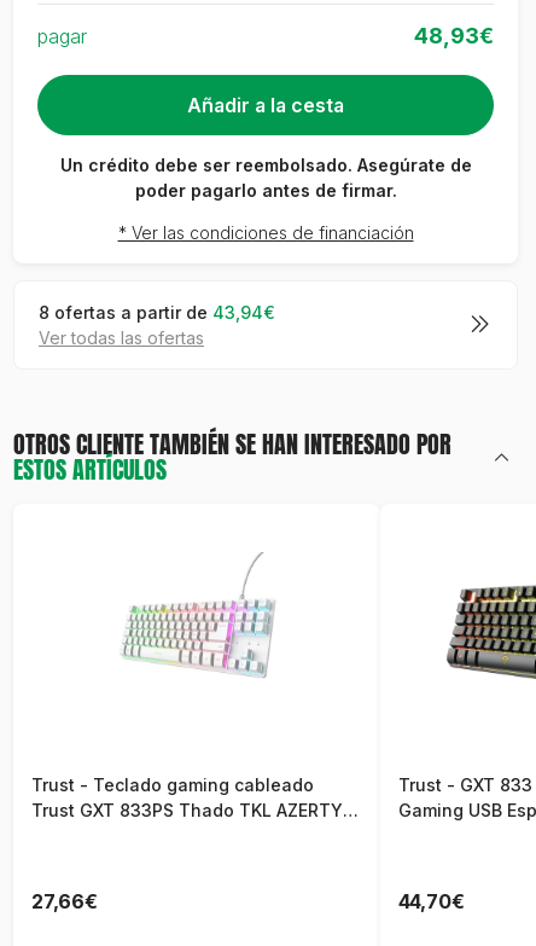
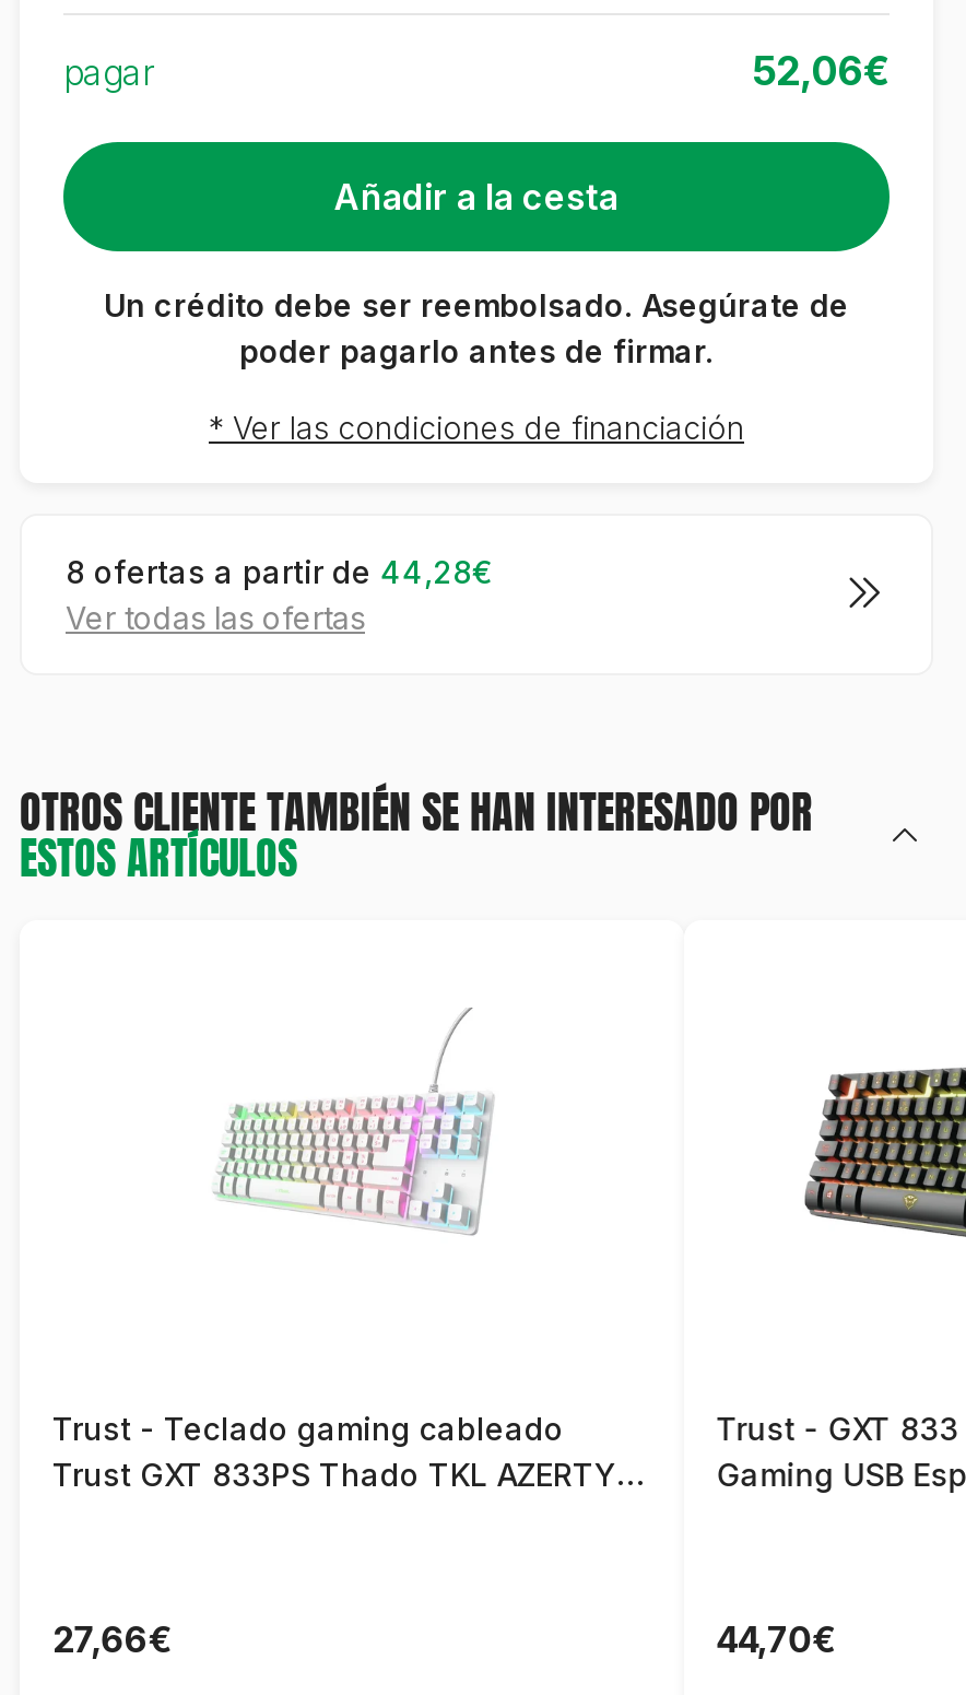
- 48,93€
+ 52,06€

- 8 ofertas a partir de 43,94€
+ 8 ofertas a partir de 44,28€
